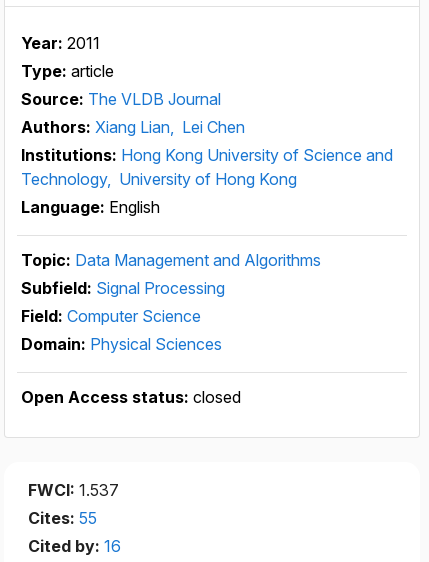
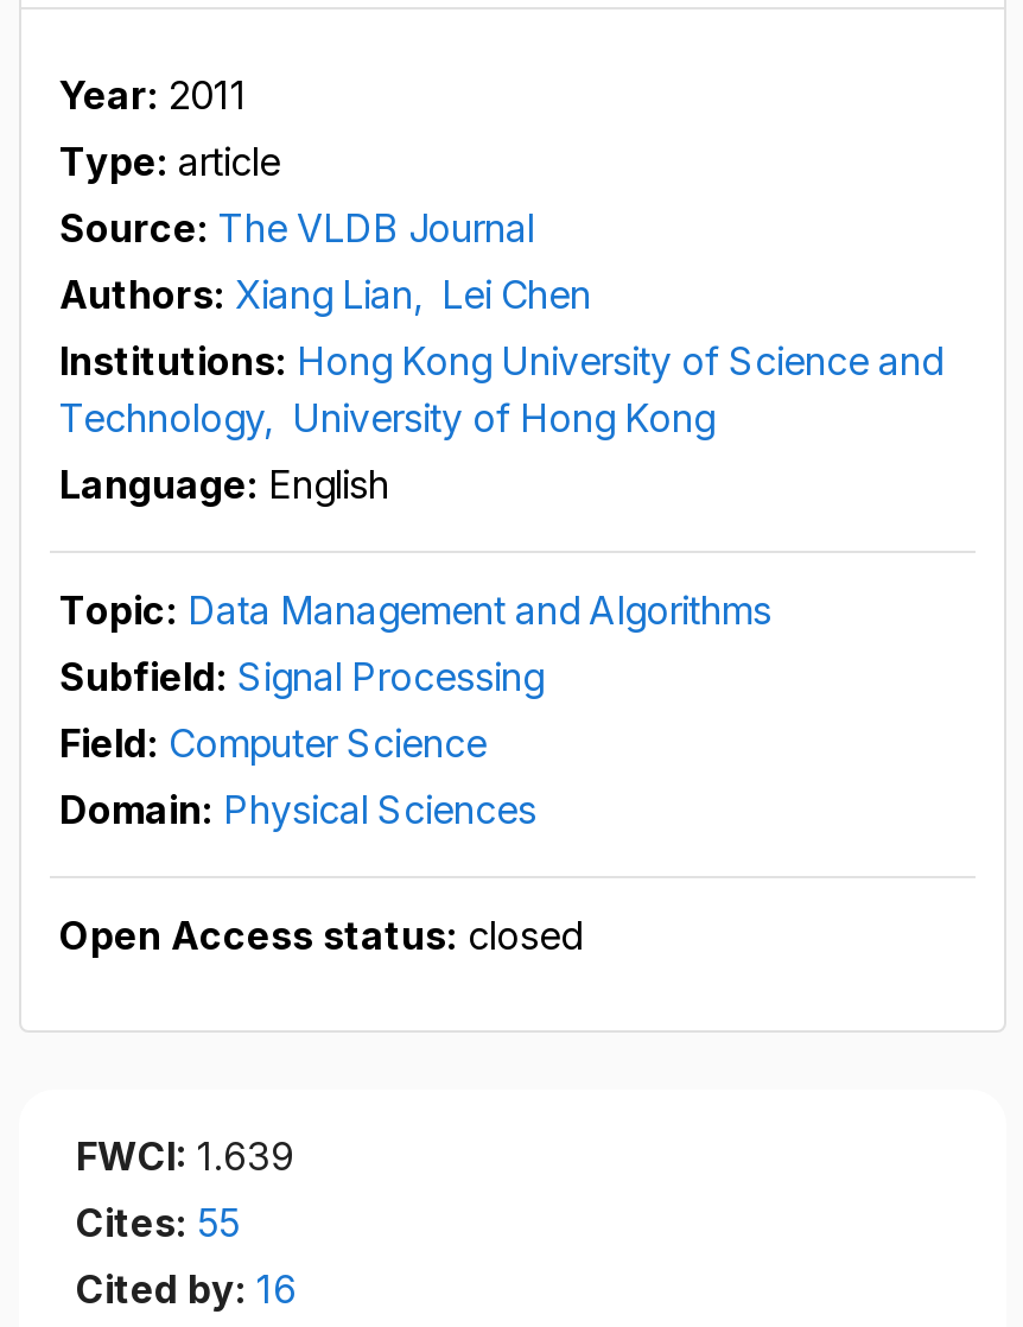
- FWCI: 1.537
+ FWCI: 1.639
